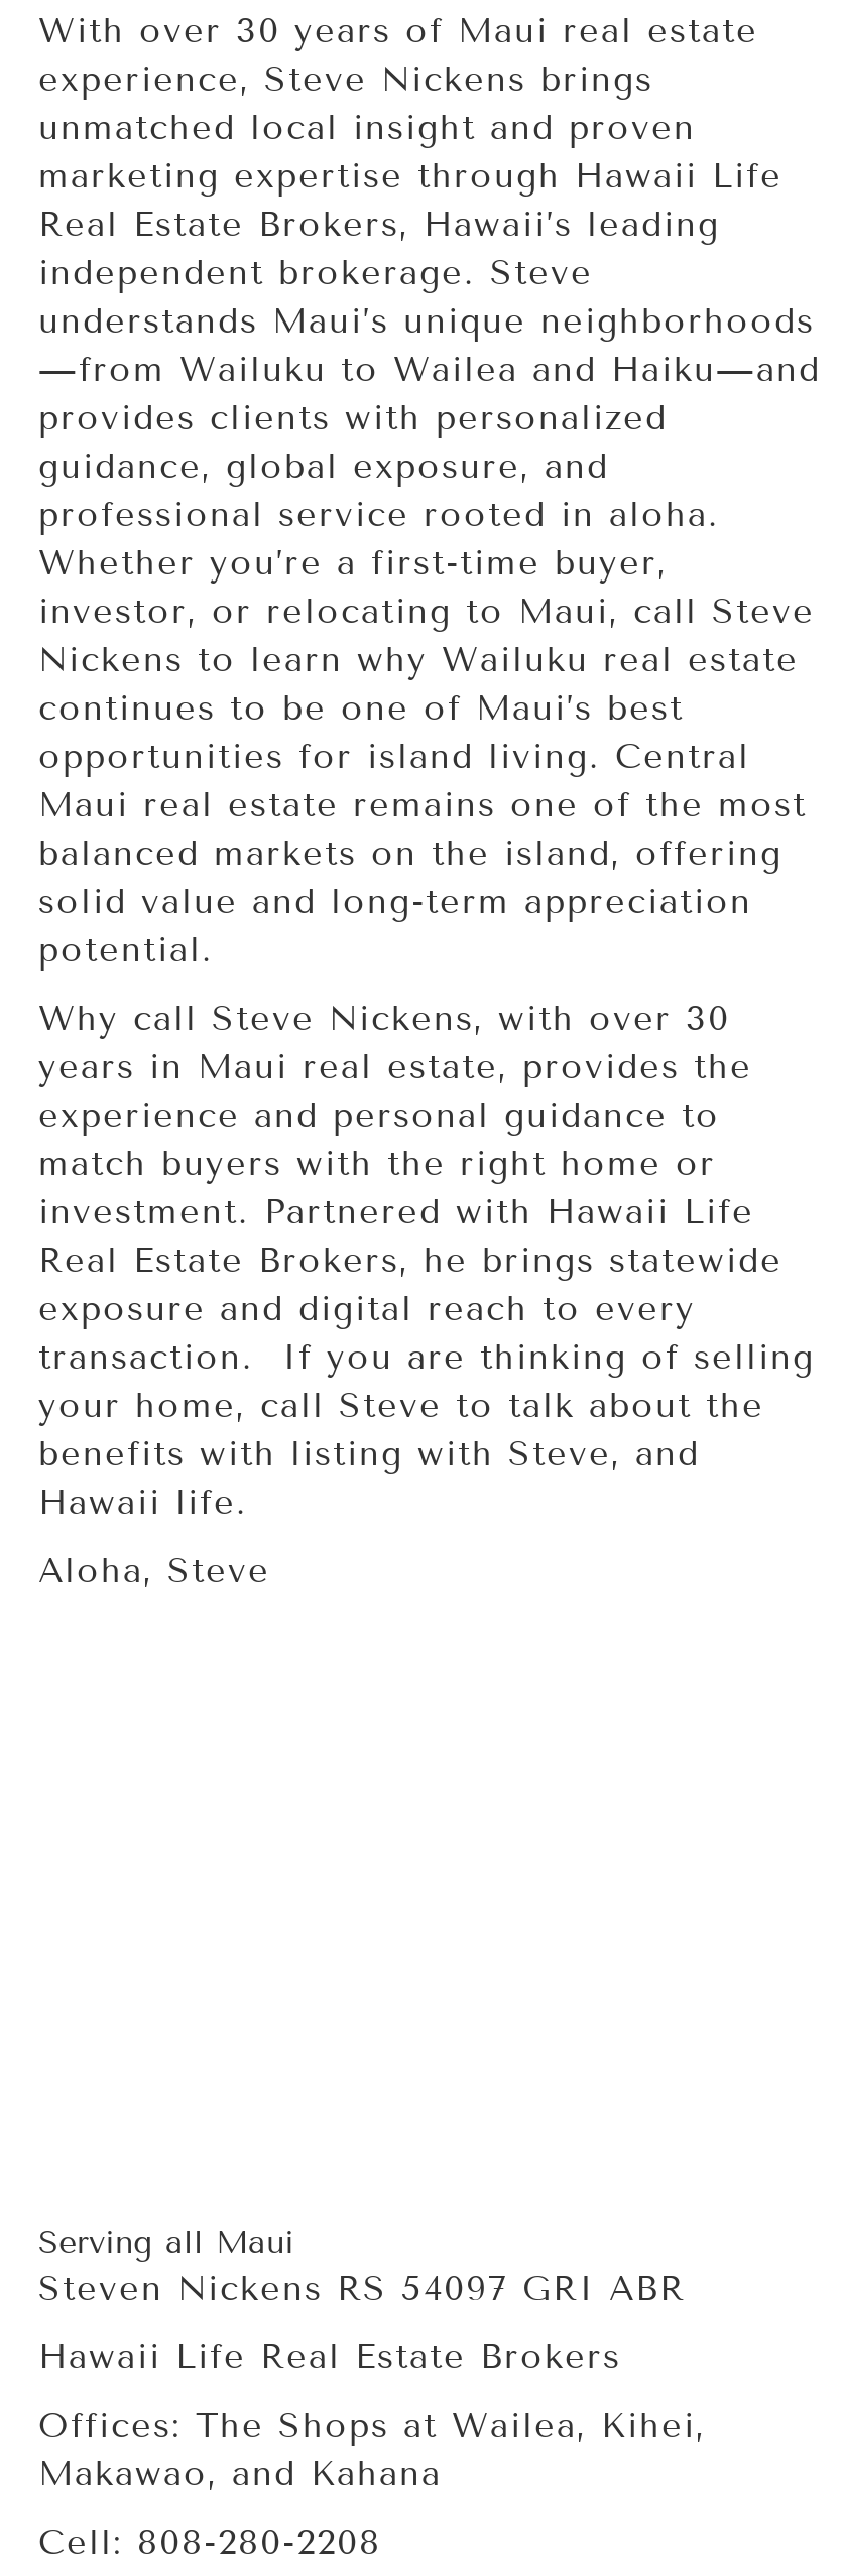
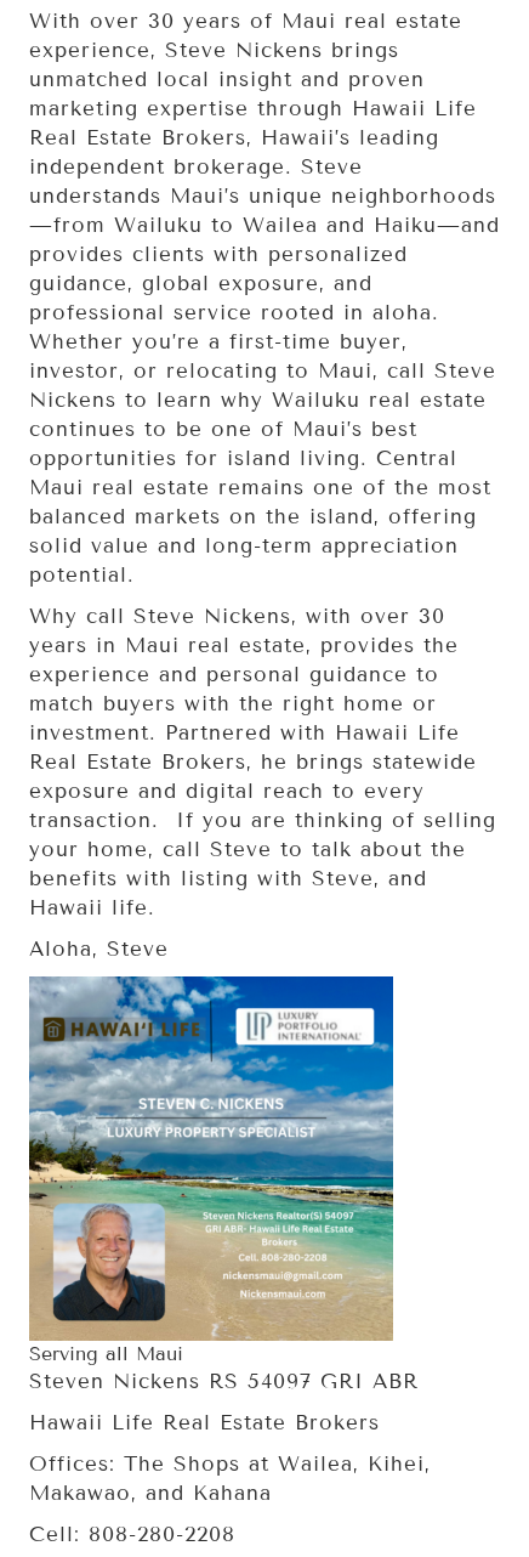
+ [image]
